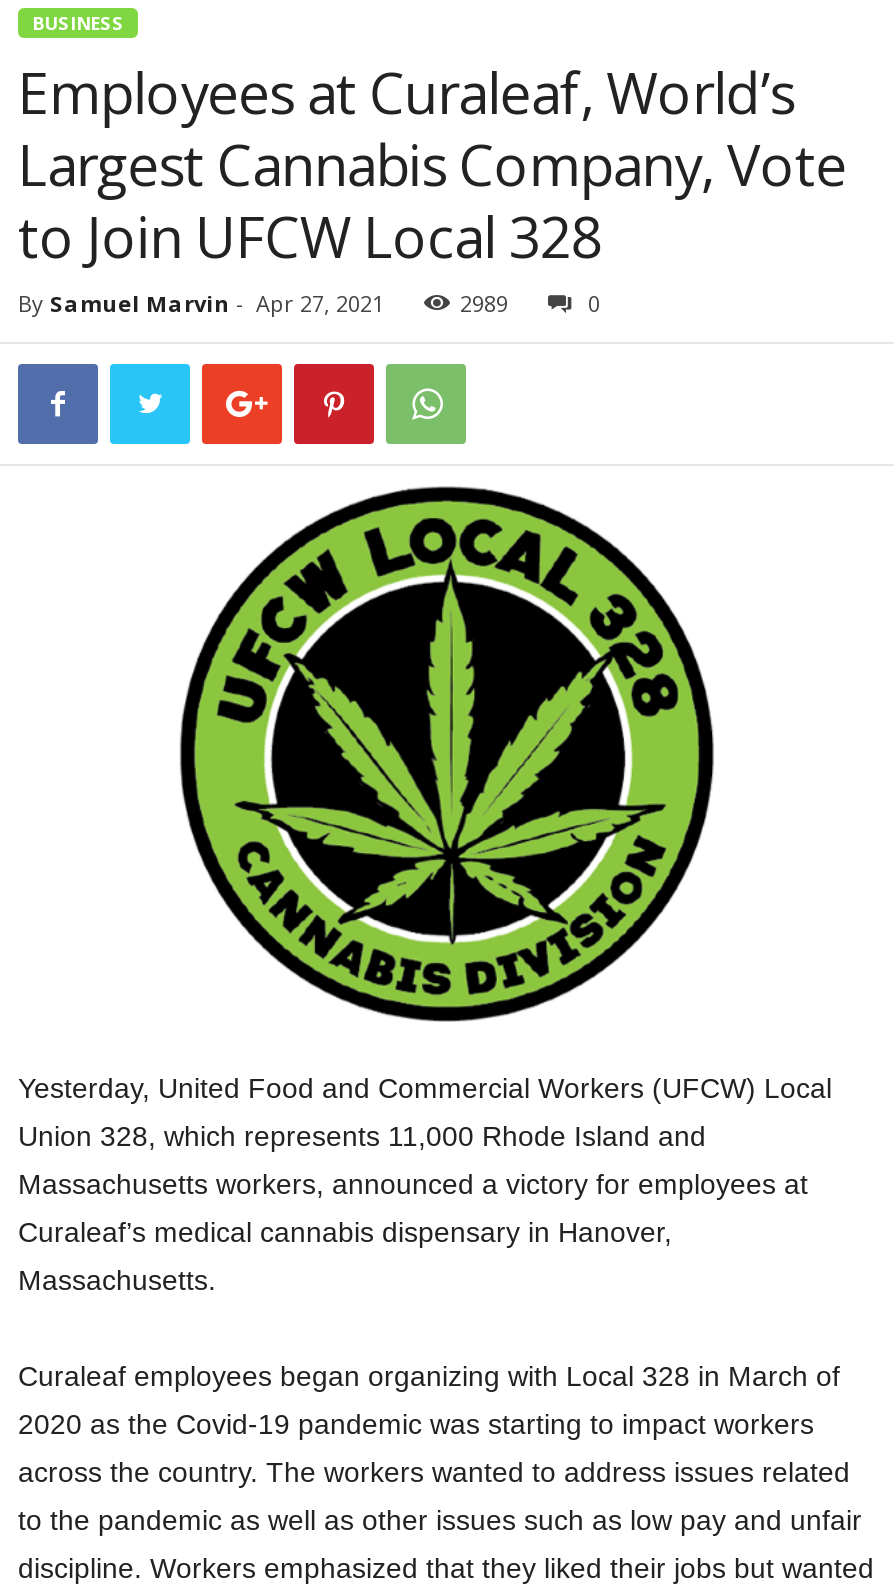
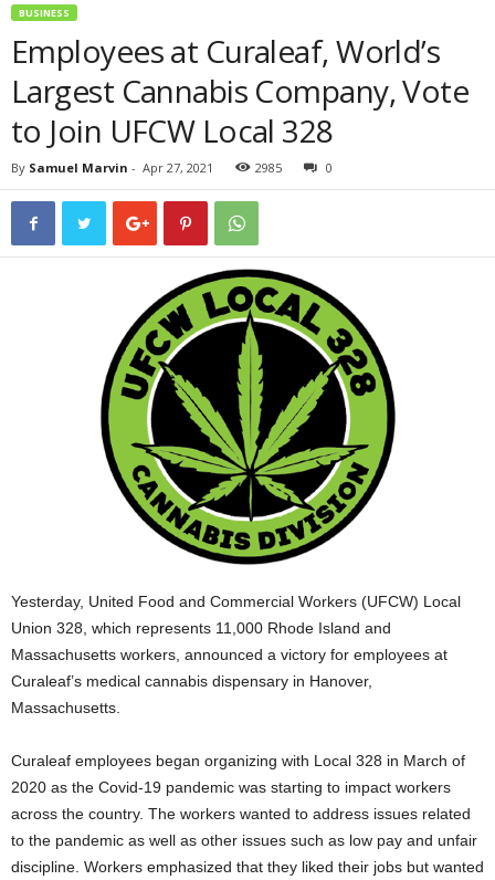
- 2989
+ 2985
